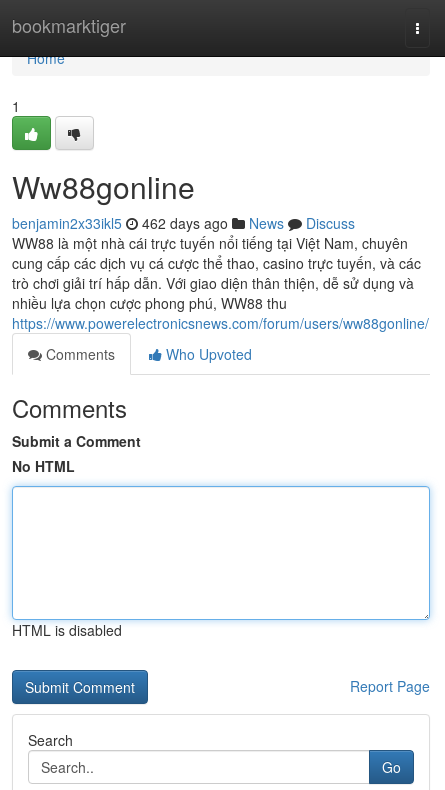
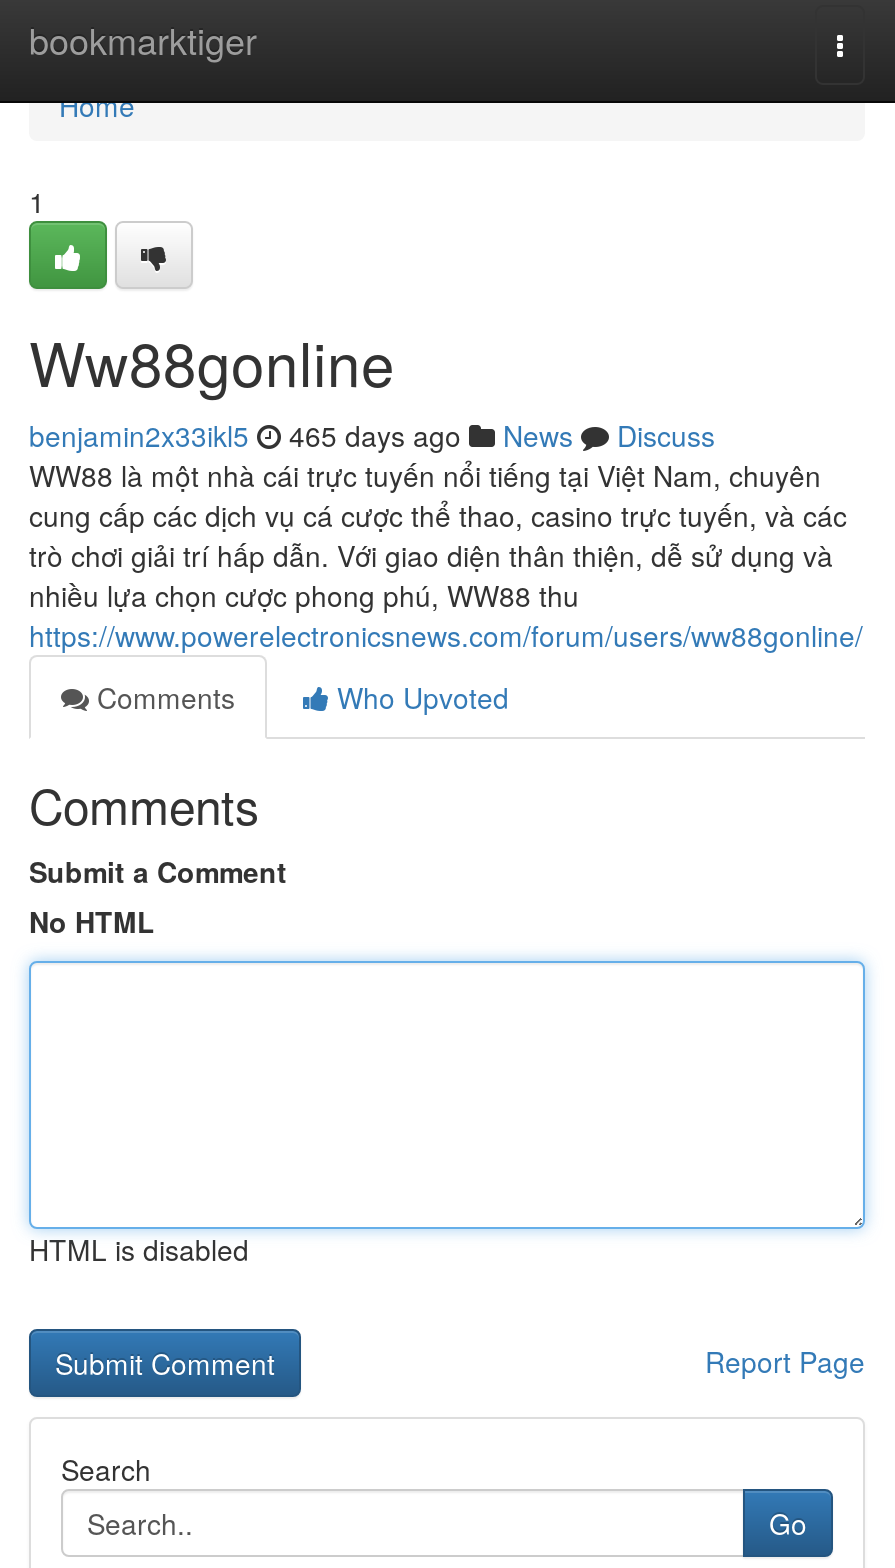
- benjamin2x33ikl5 462 days ago News Discuss
+ benjamin2x33ikl5 465 days ago News Discuss
